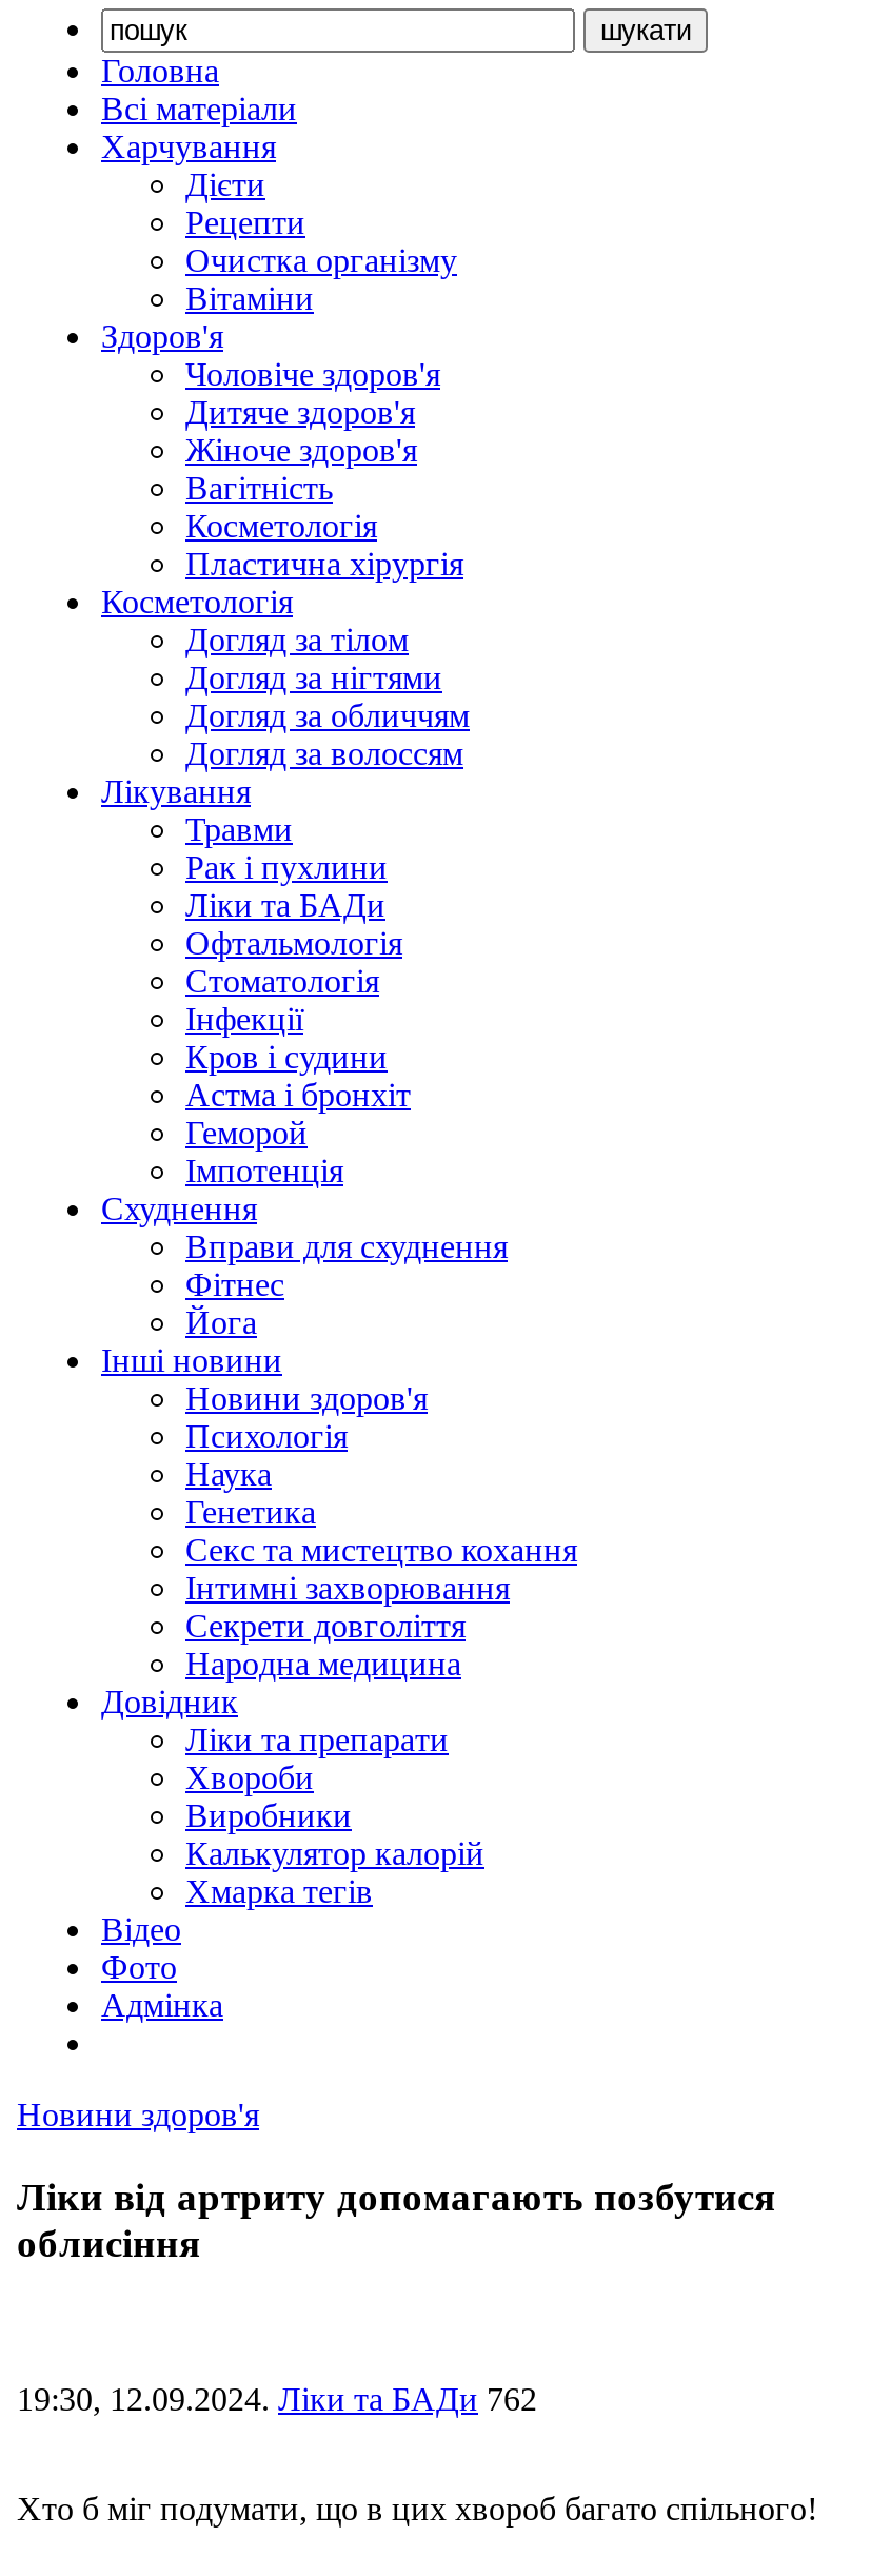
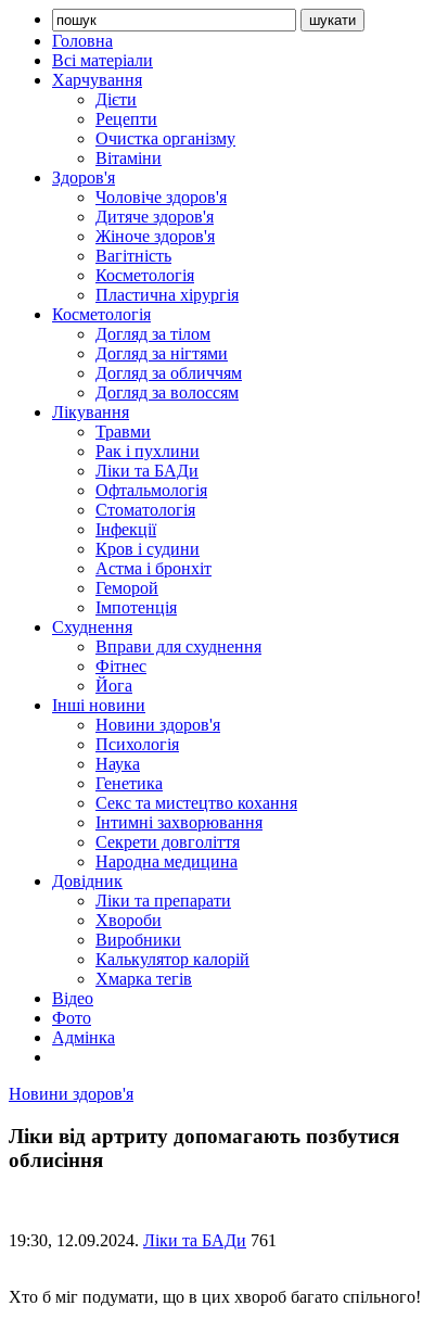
- 19:30, 12.09.2024. Ліки та БАДи 762
+ 19:30, 12.09.2024. Ліки та БАДи 761
